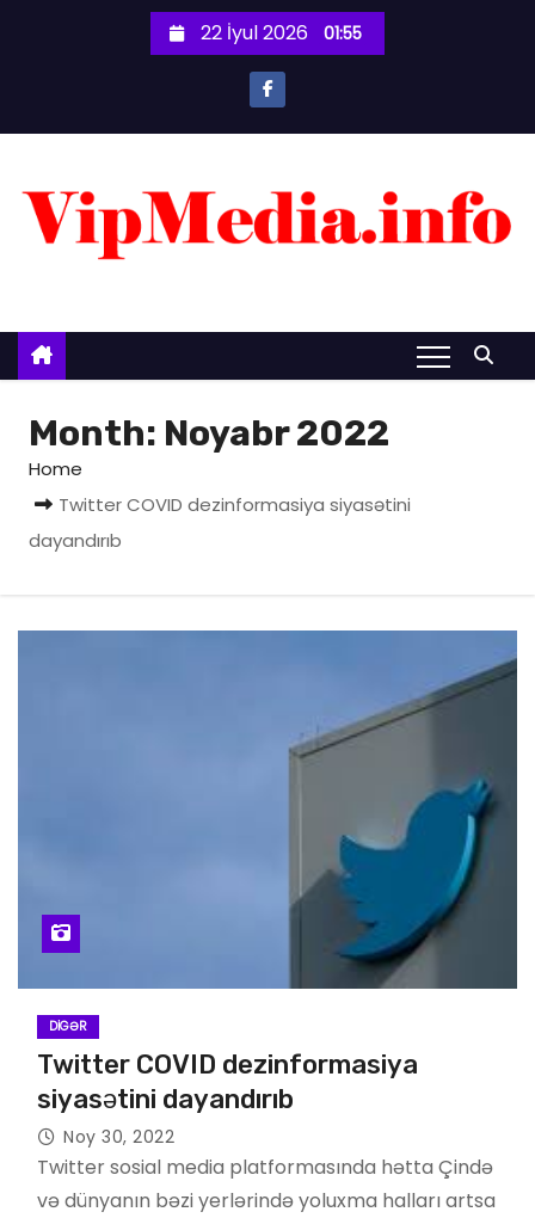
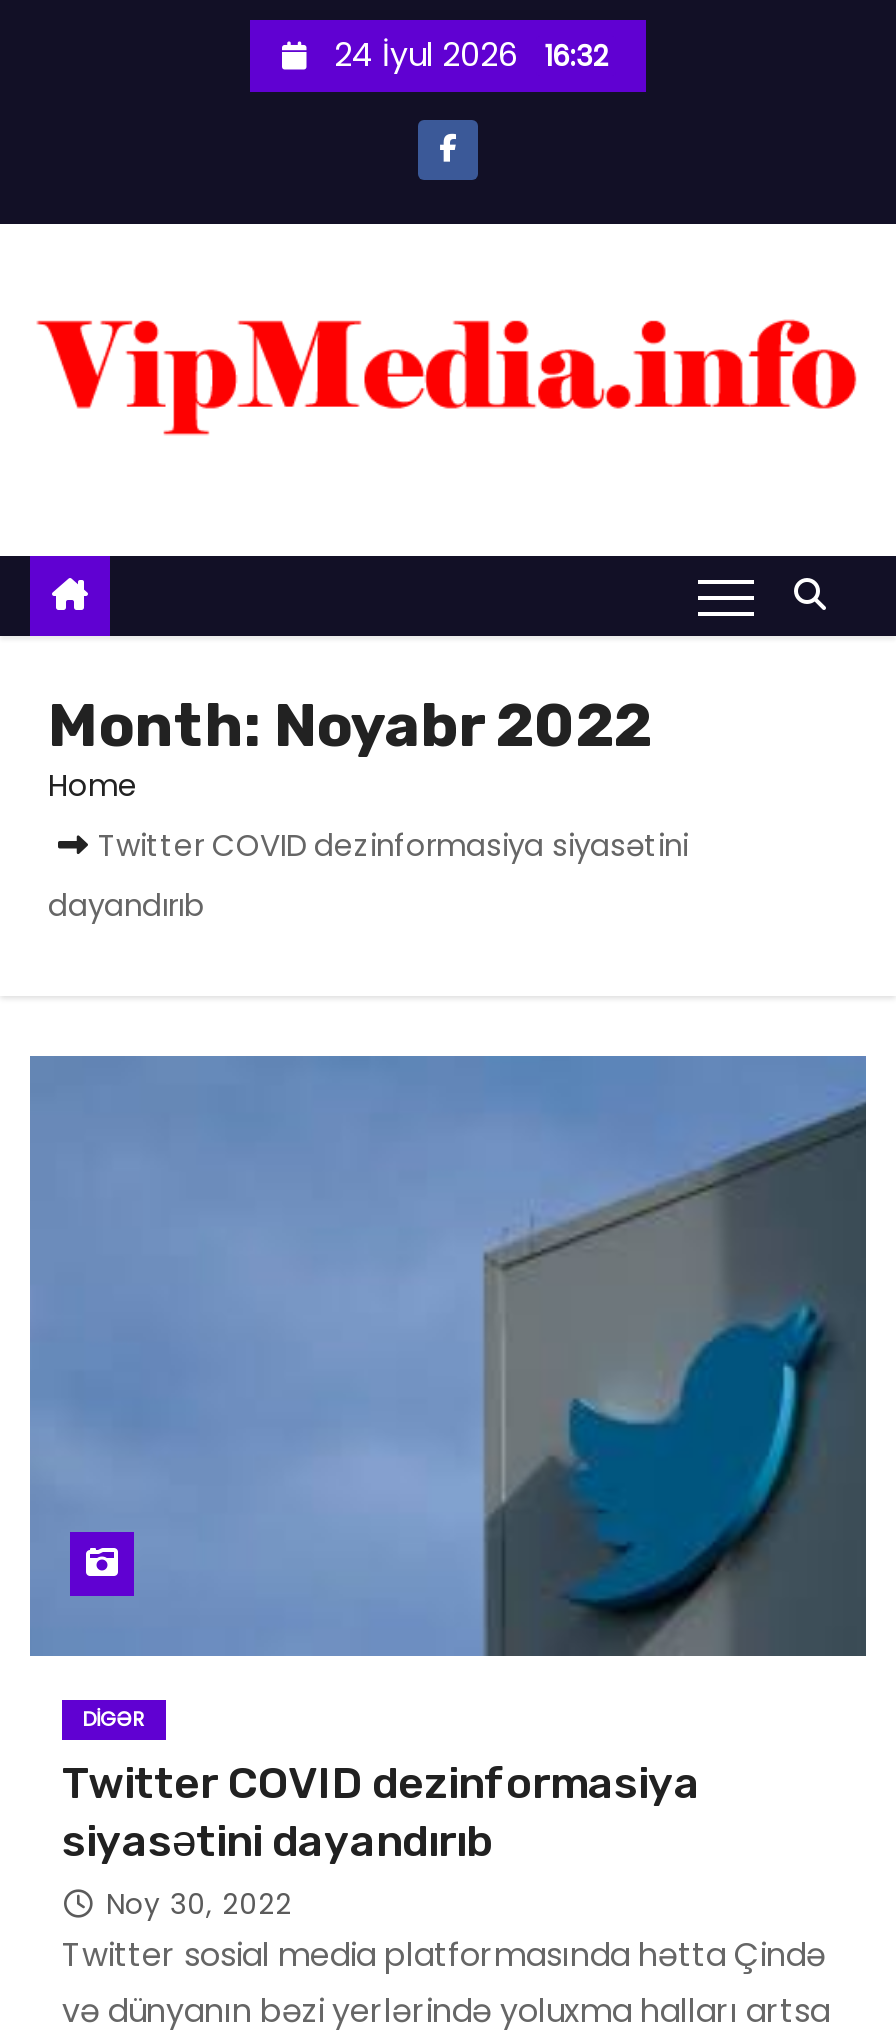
- 22 İyul 2026 01:55
+ 24 İyul 2026 16:32
